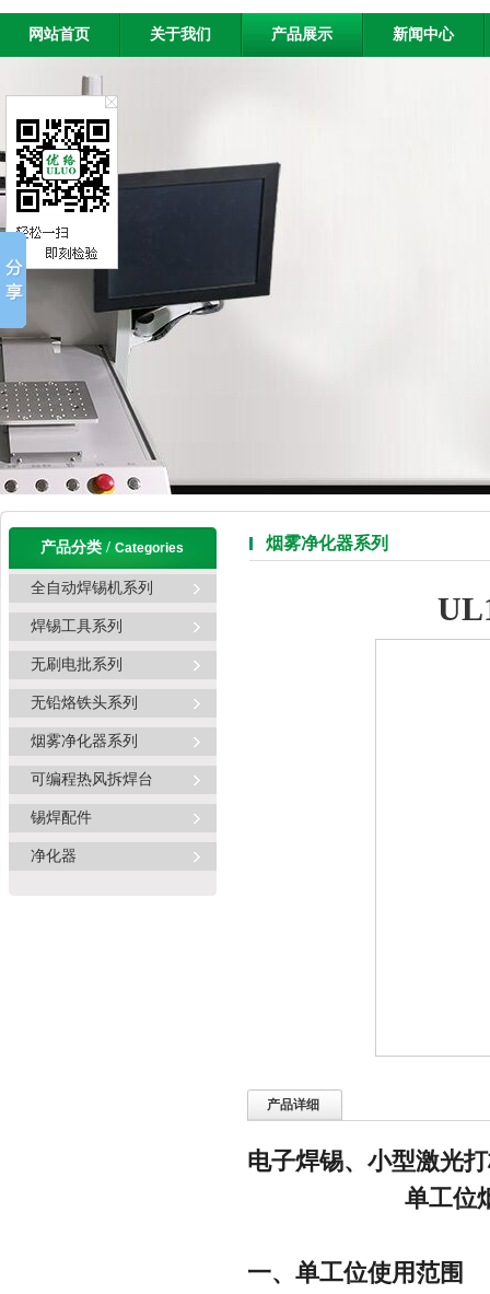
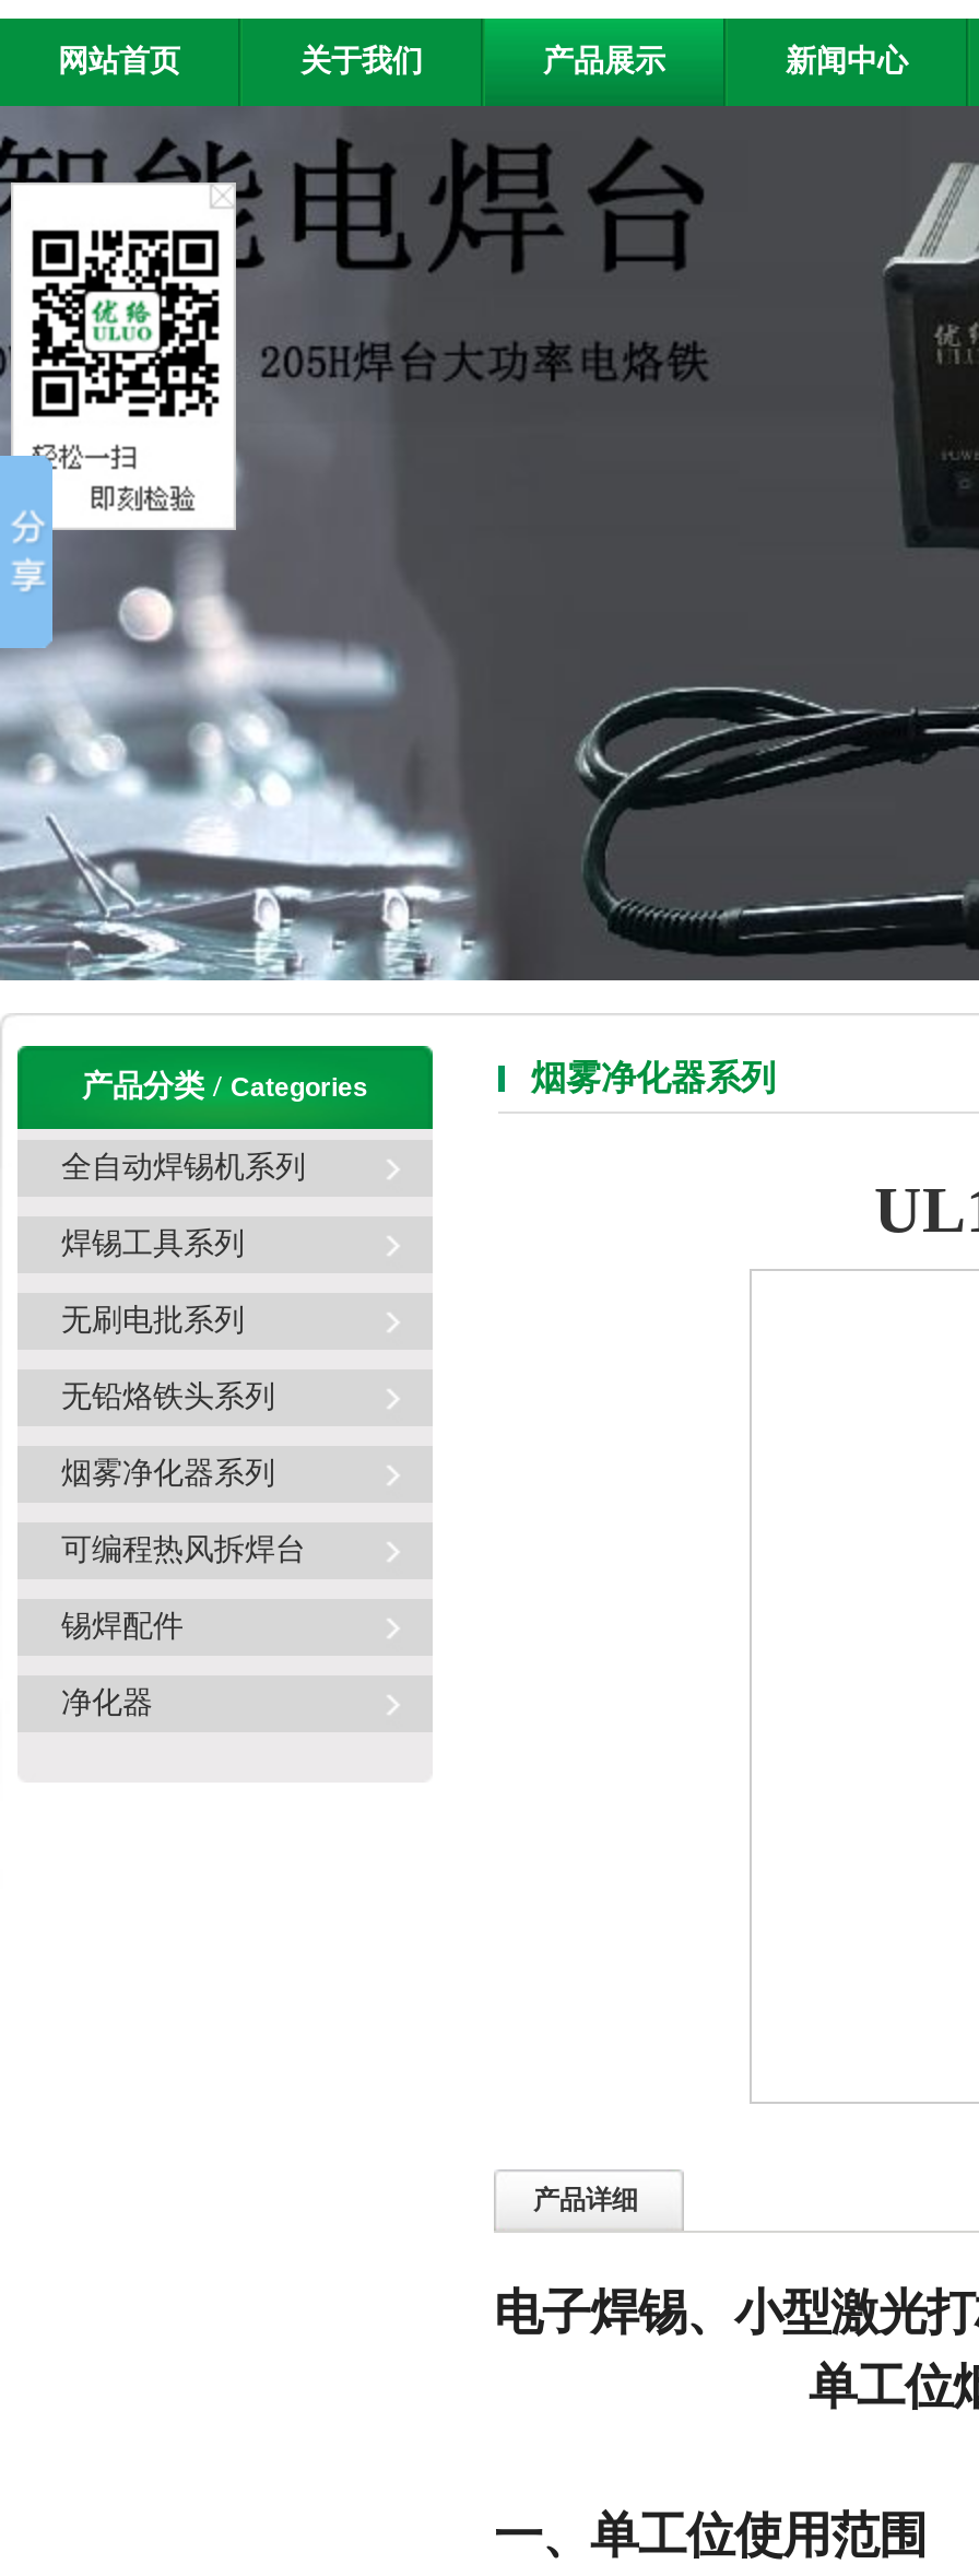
- [image]
+ [image]
